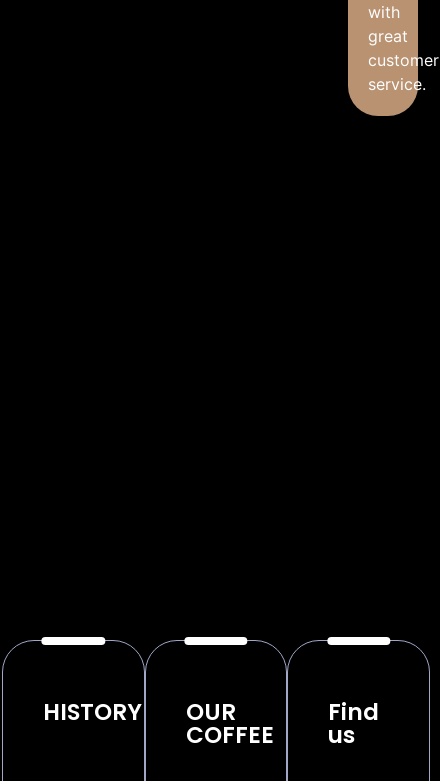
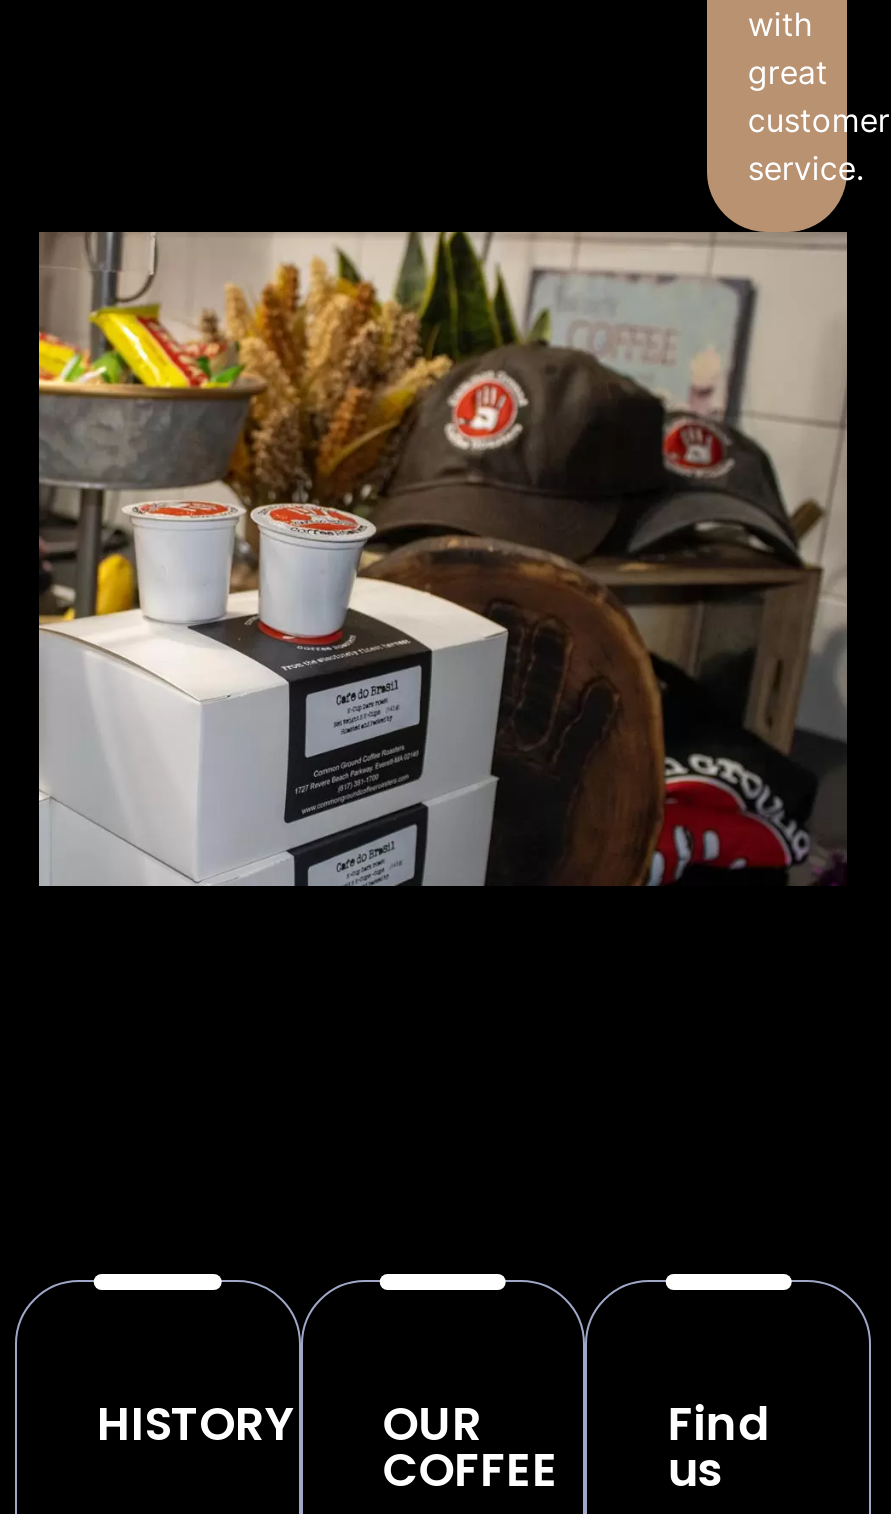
+ [image]
